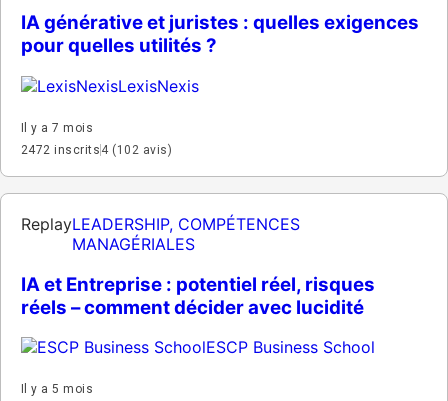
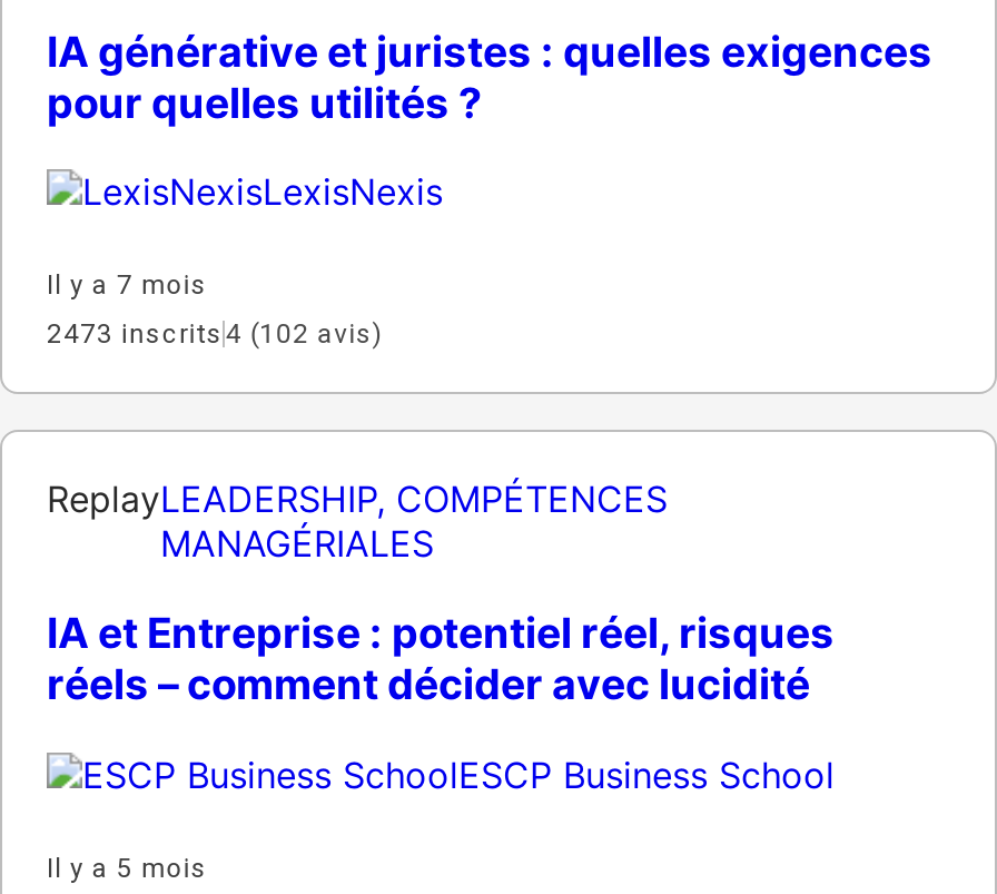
- 2472 inscrits 4 (102 avis)
+ 2473 inscrits 4 (102 avis)
